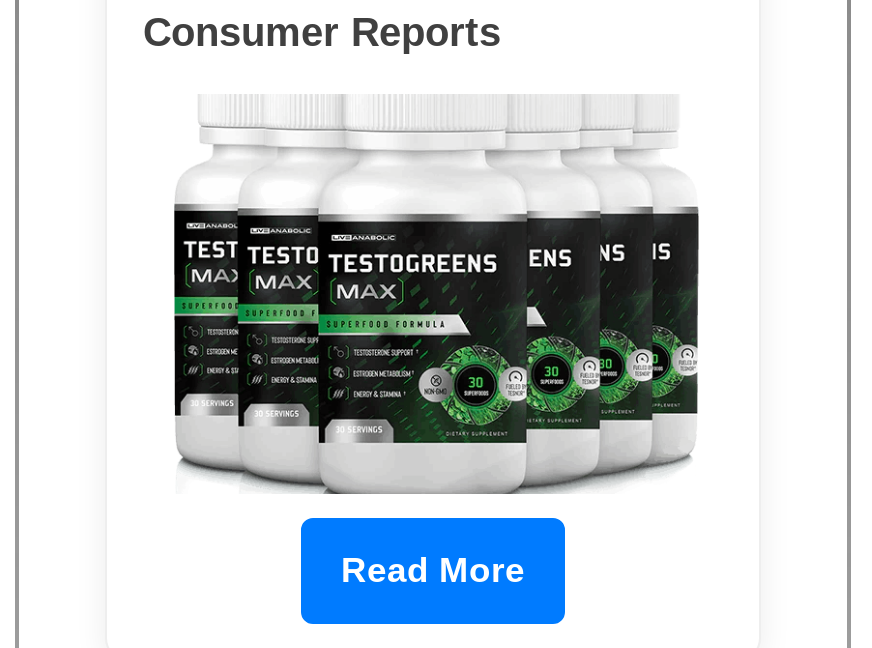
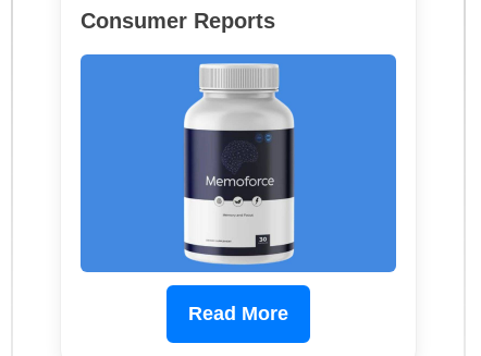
- [image]
+ [image]
